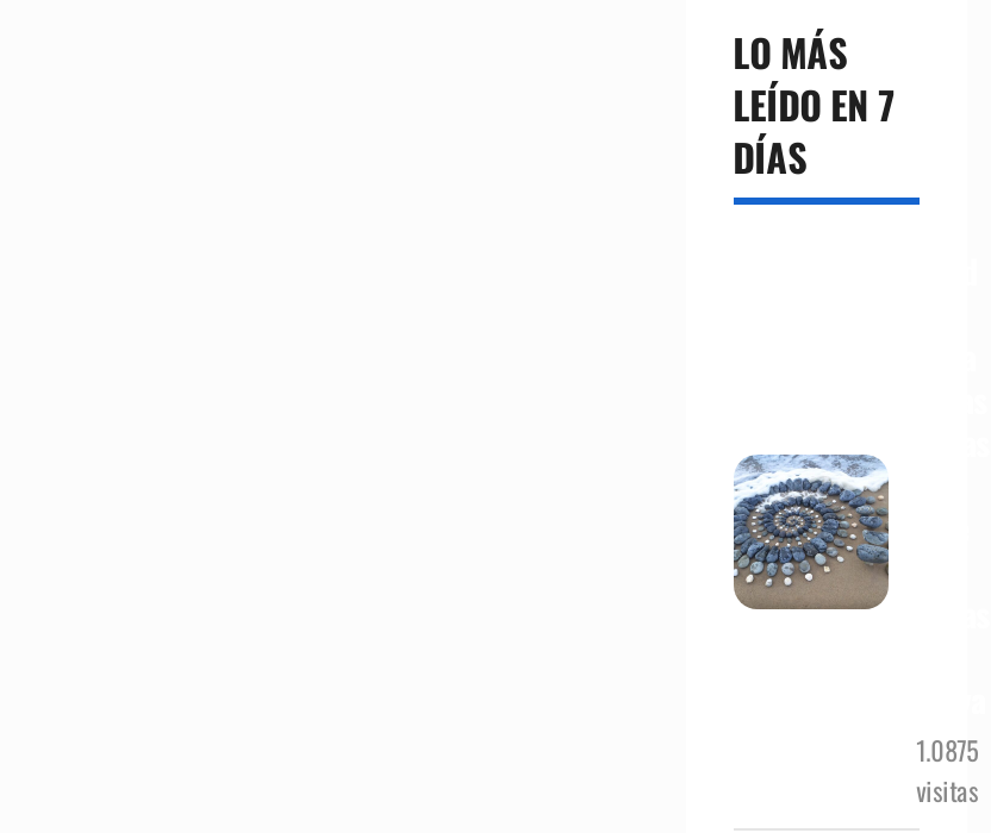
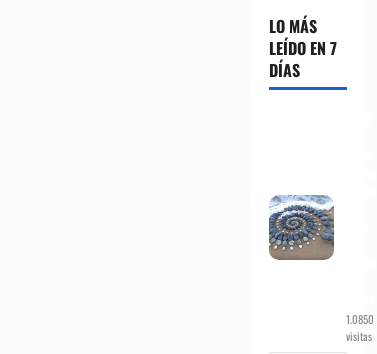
- 1.0875
+ 1.0850
